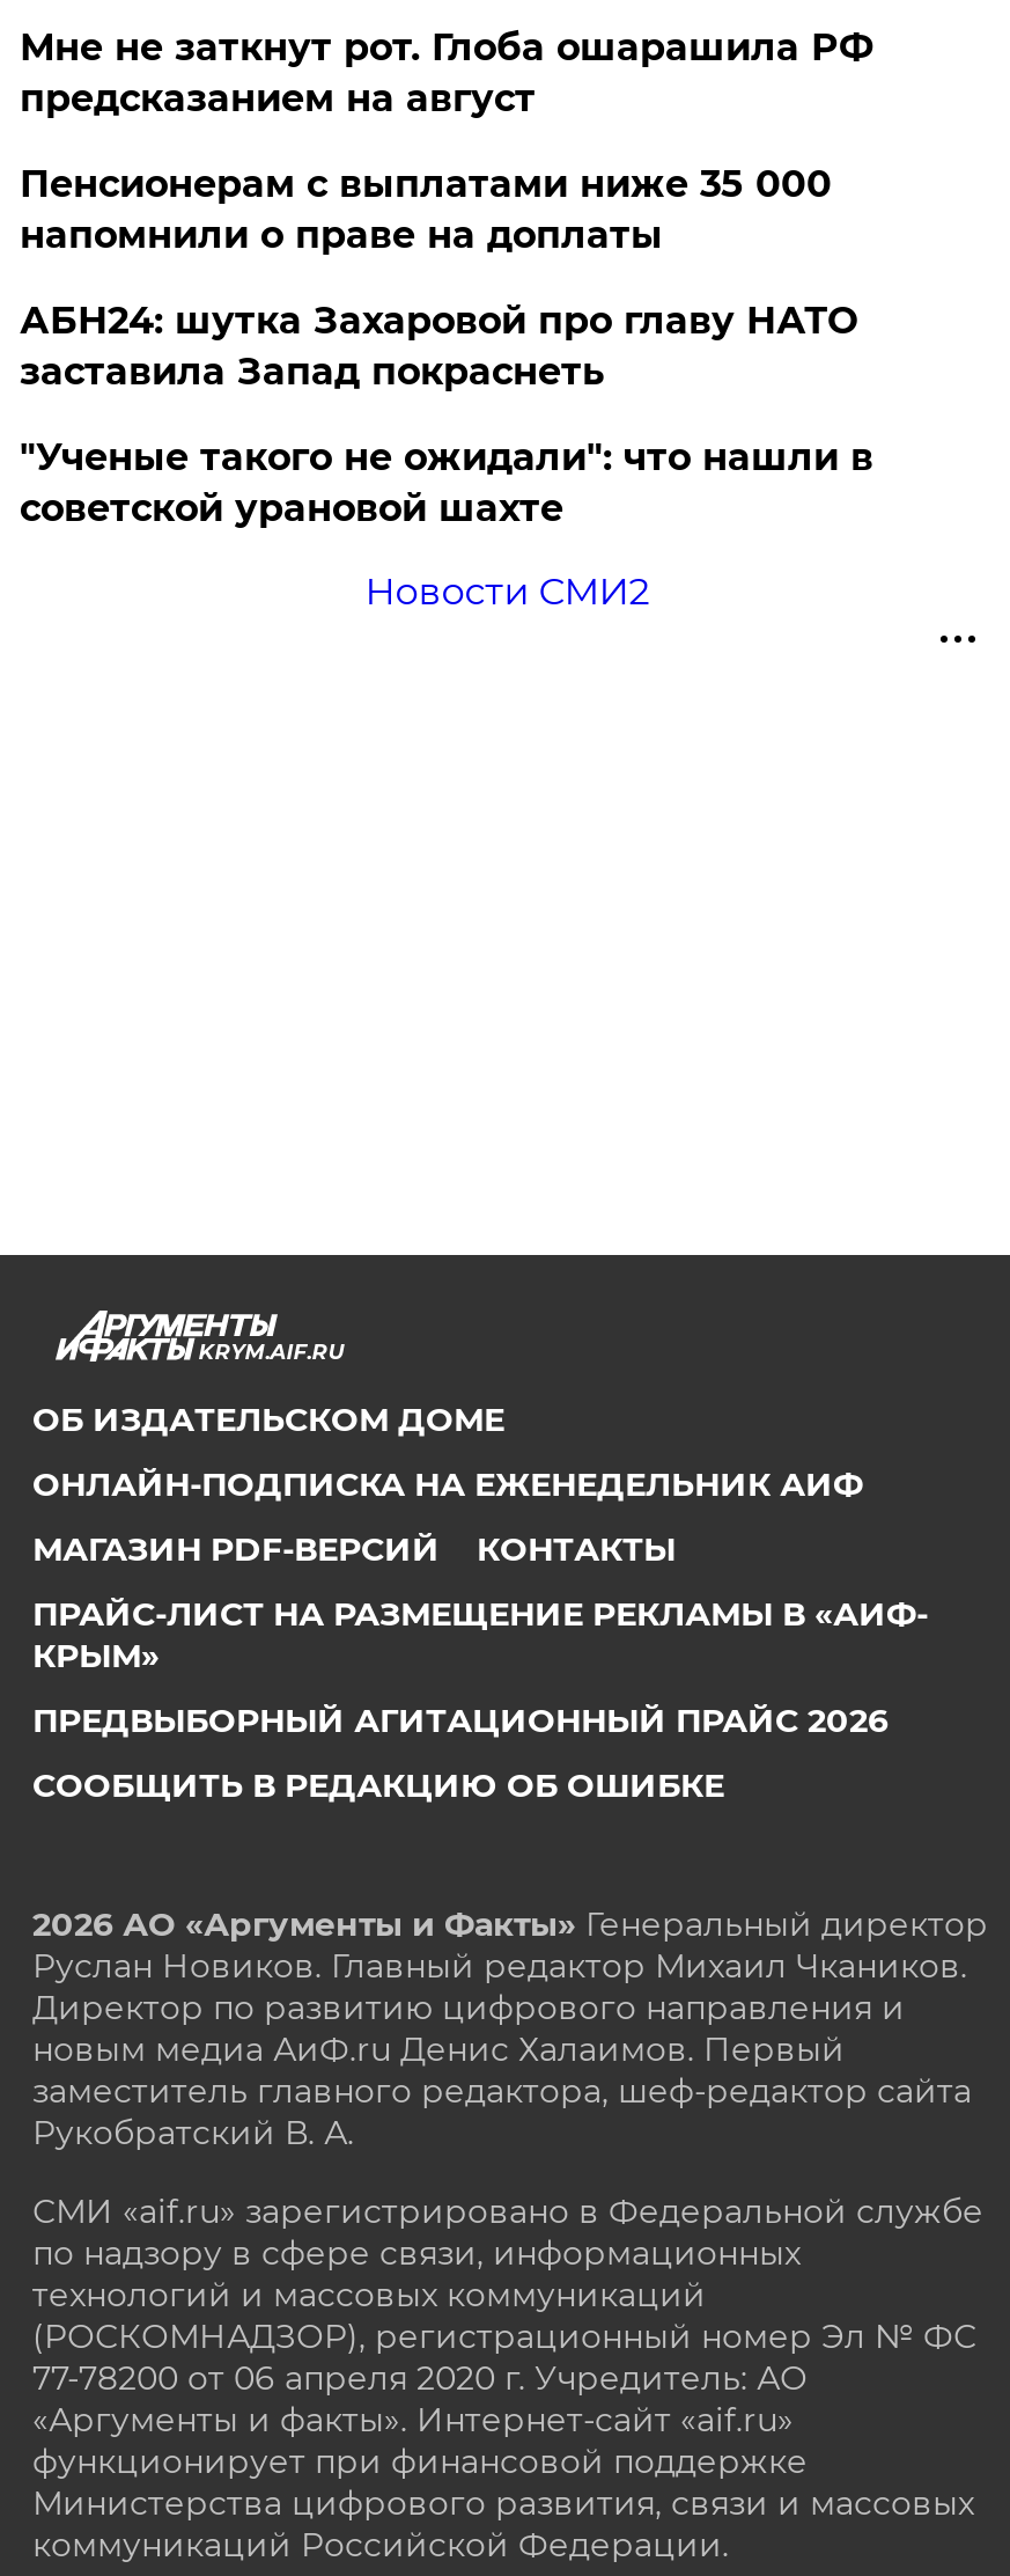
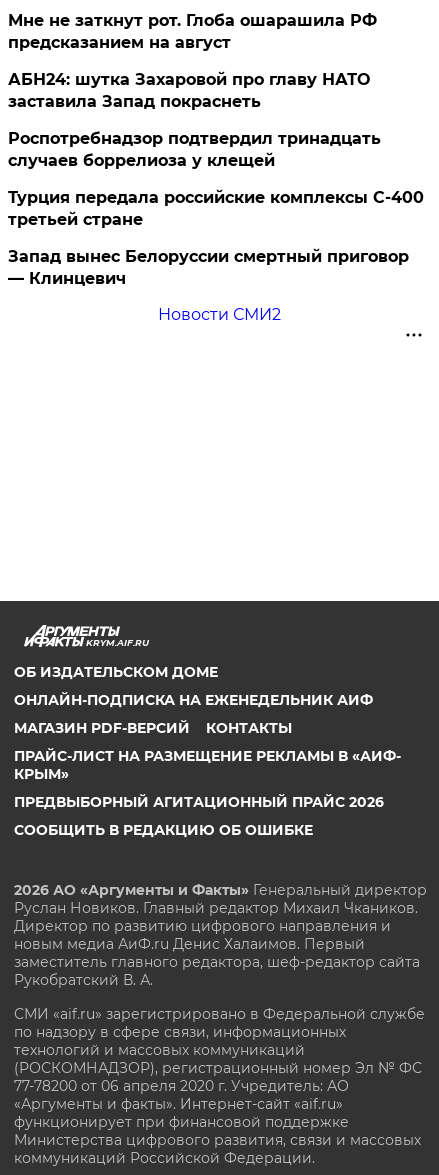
- Пенсионерам с выплатами ниже 35 000
- напомнили о праве на доплаты

moved up: АБН24: шутка Захаровой про главу НАТО | заставила Запад покраснеть

- "Ученые такого не ожидали": что нашли в
- советской урановой шахте
+ Роспотребнадзор подтвердил тринадцать
+ случаев боррелиоза у клещей
+ Турция передала российские комплексы С-400
+ третьей стране
+ Запад вынес Белоруссии смертный приговор
+ — Клинцевич
